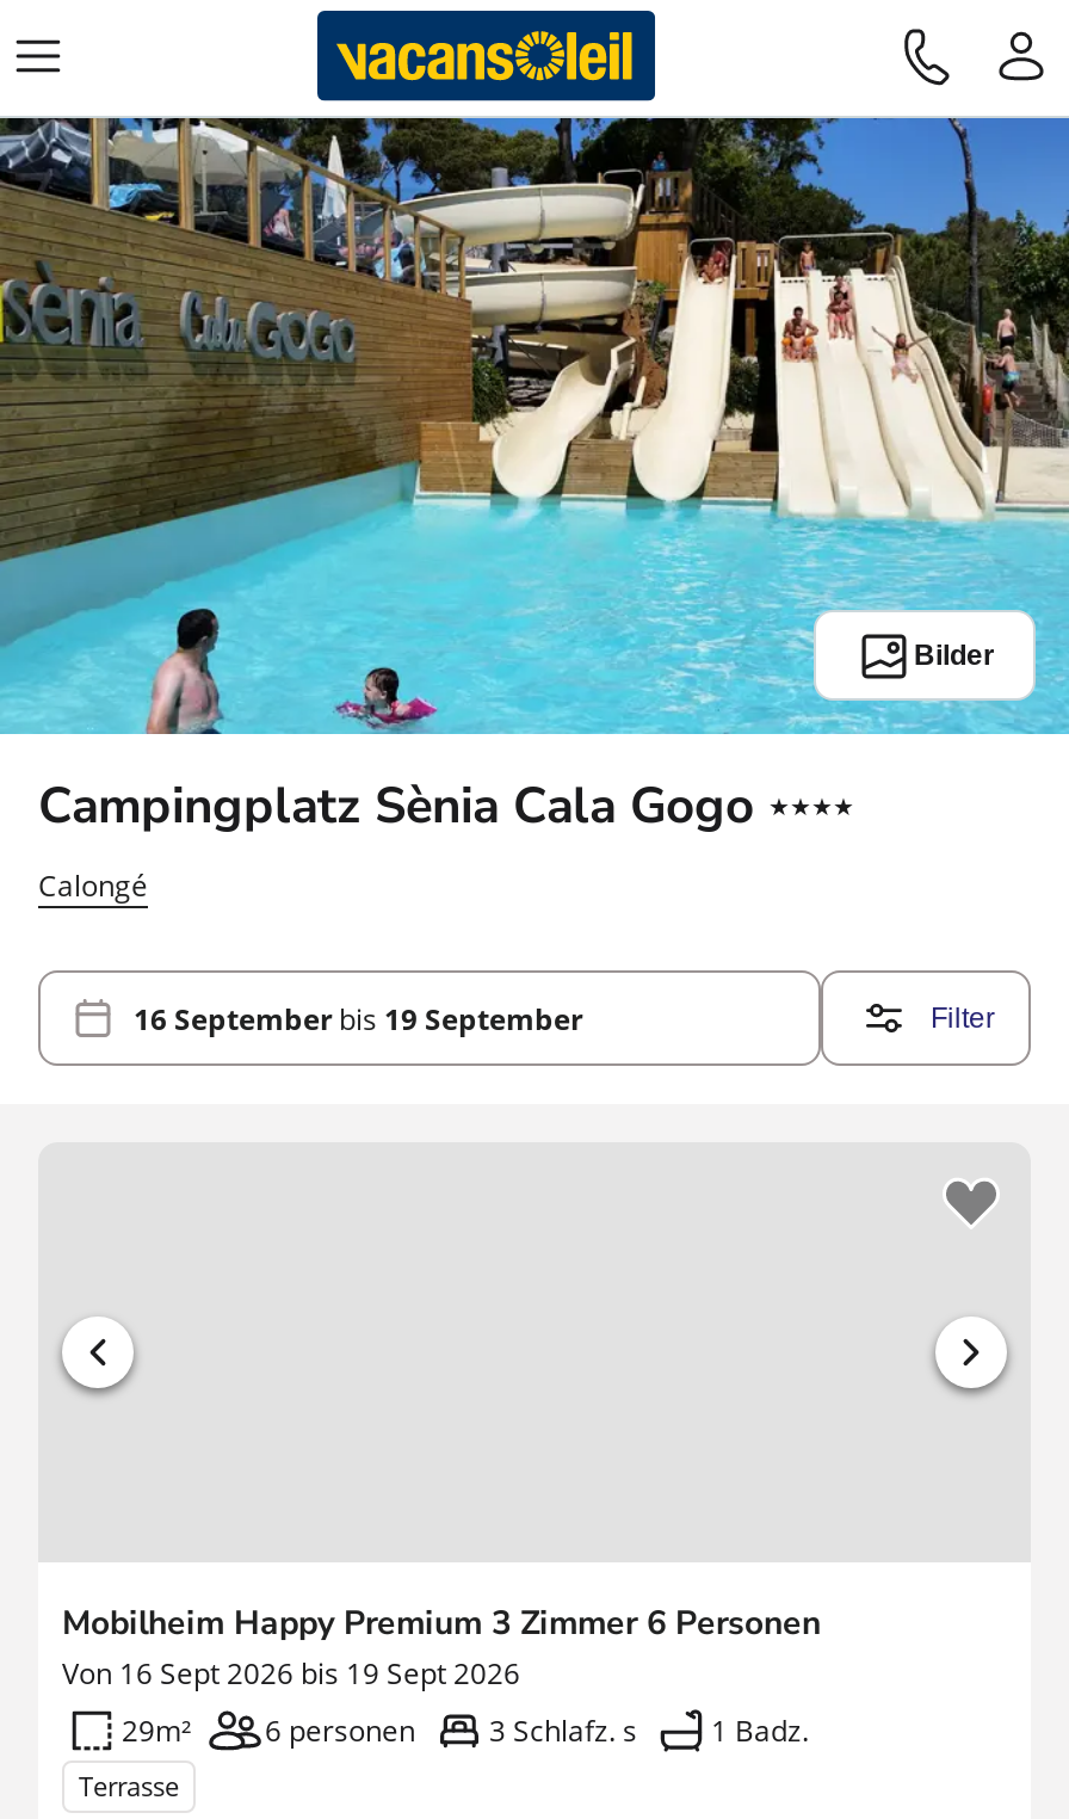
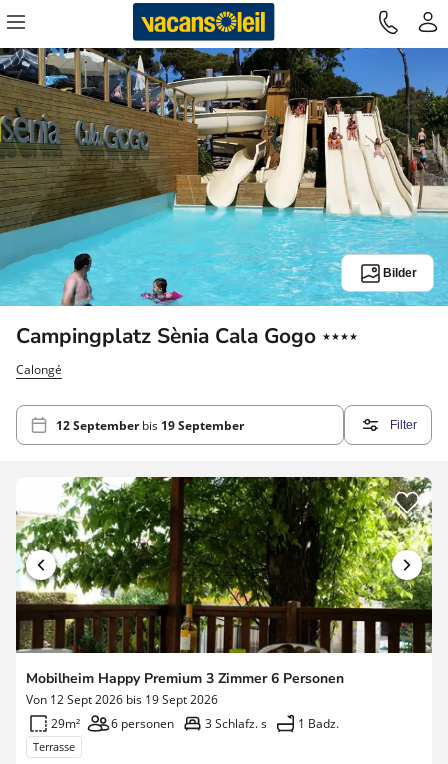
- 16 September bis 19 September
+ 12 September bis 19 September

+ [image]

- Von 16 Sept 2026 bis 19 Sept 2026
+ Von 12 Sept 2026 bis 19 Sept 2026
